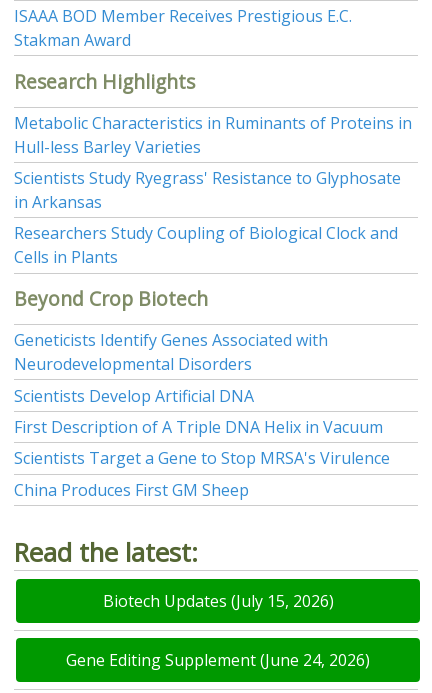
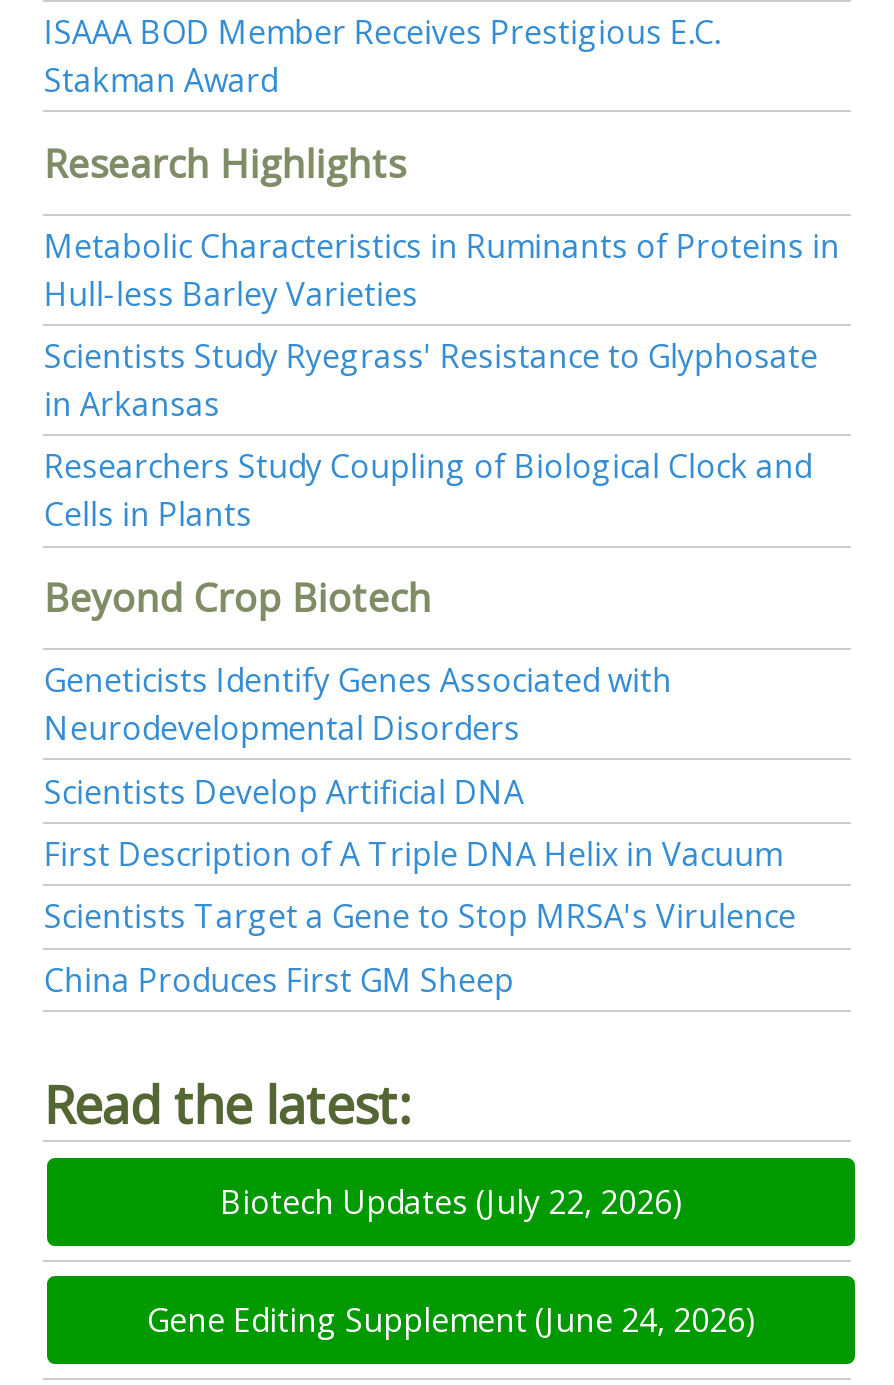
- Biotech Updates (July 15, 2026)
+ Biotech Updates (July 22, 2026)
